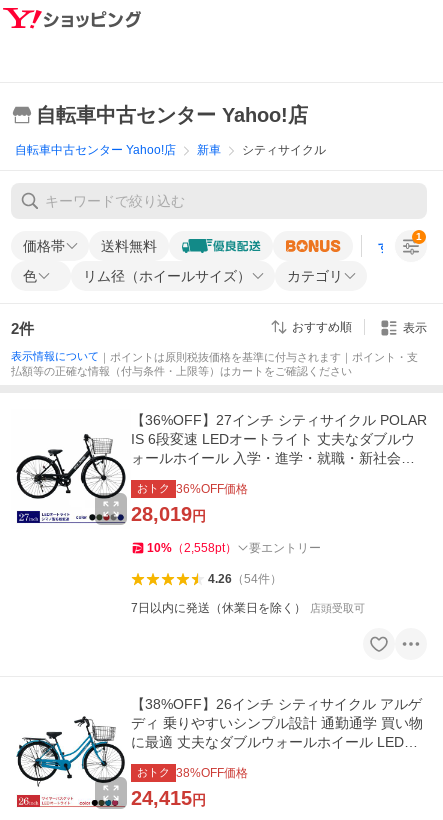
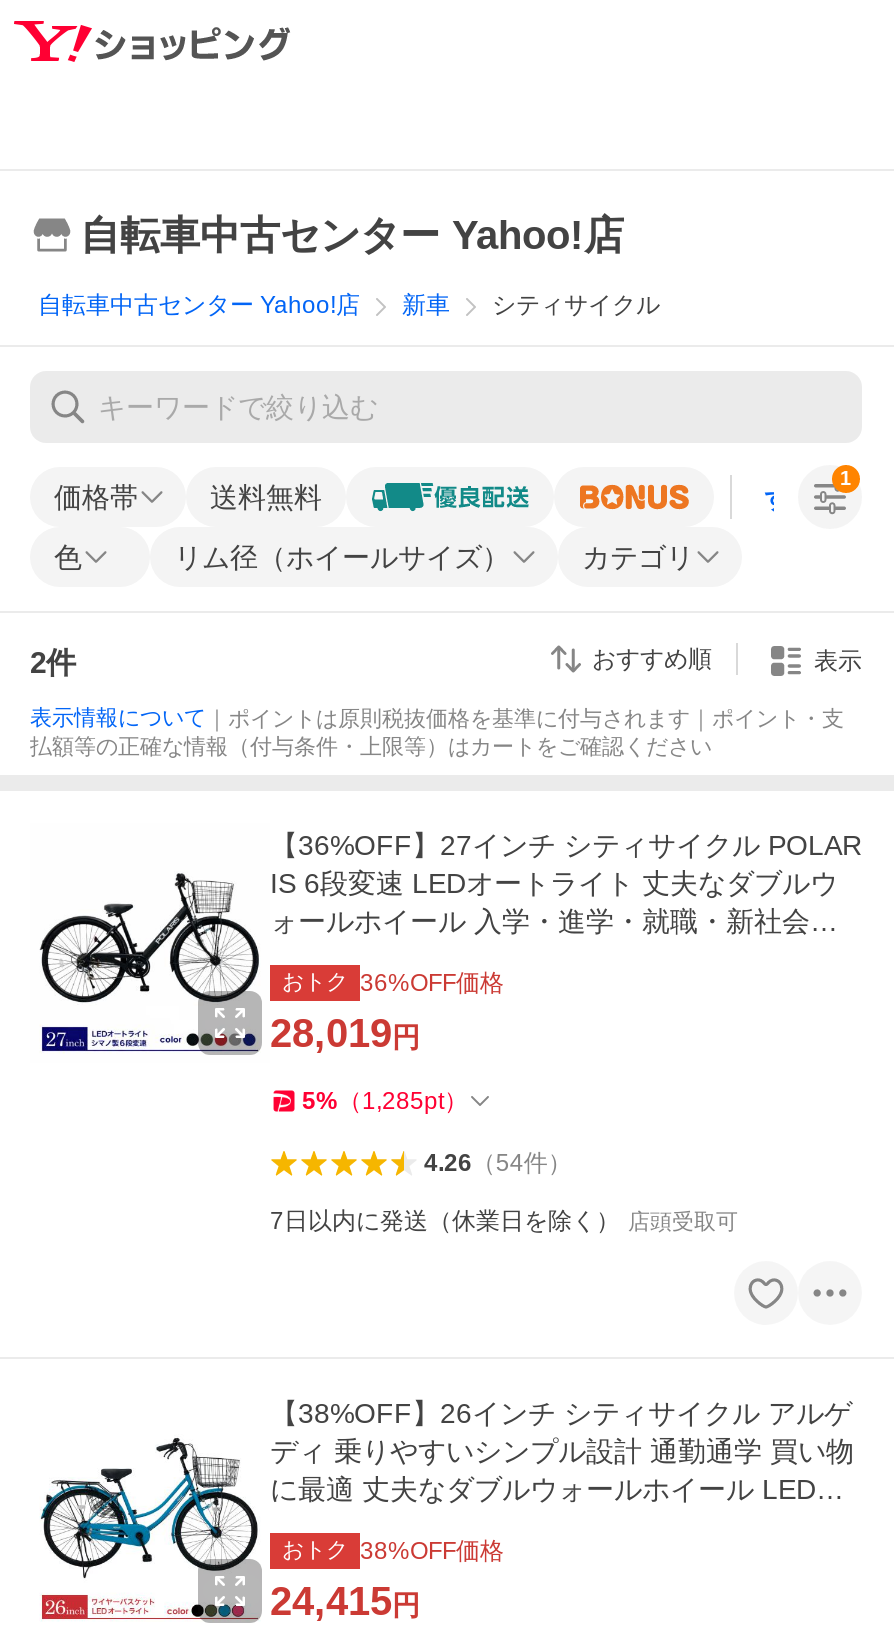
- 10%（2,558pt）
- 要エントリー
+ 5%（1,285pt）
